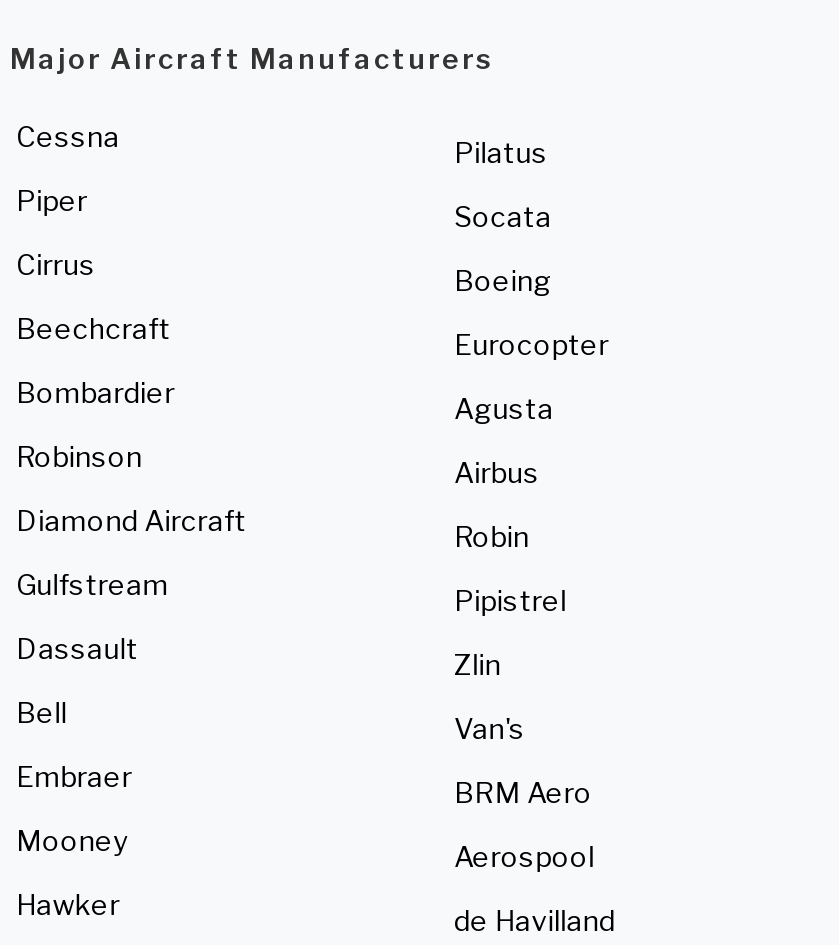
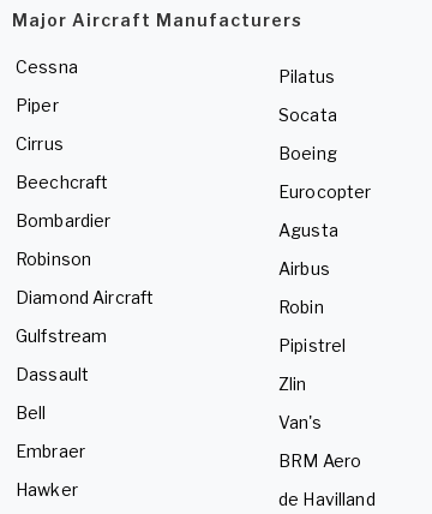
- Mooney

- Aerospool
